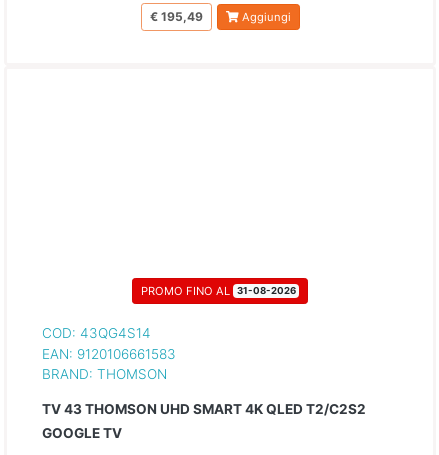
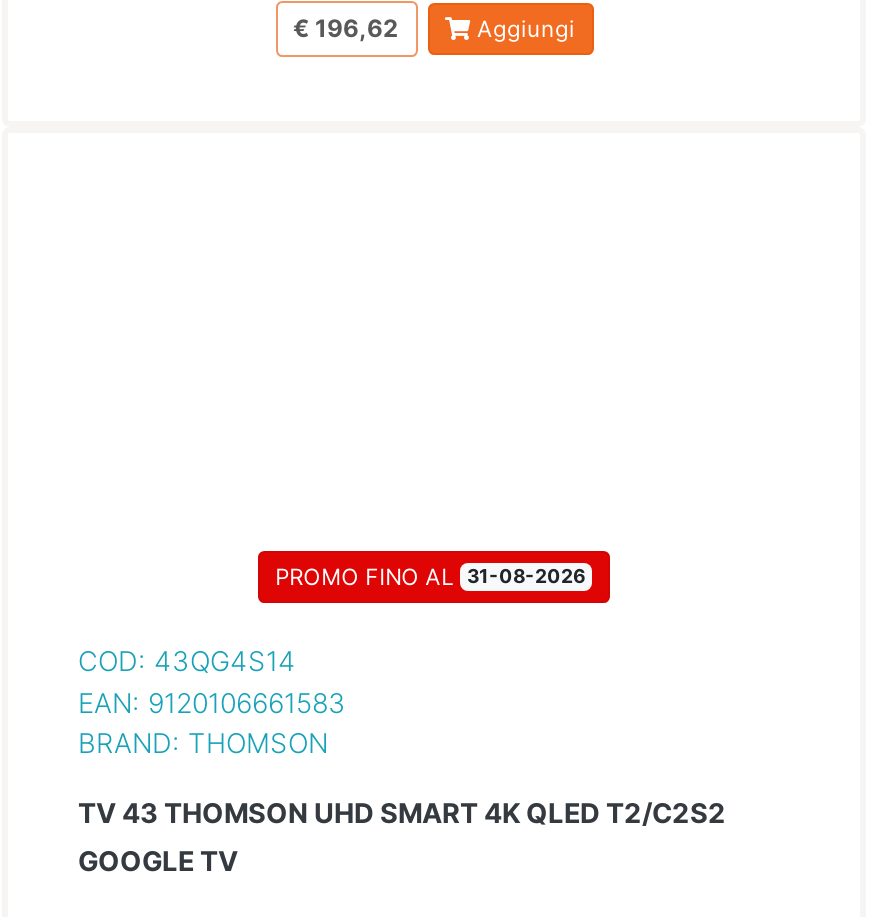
- € 195,49
+ € 196,62
